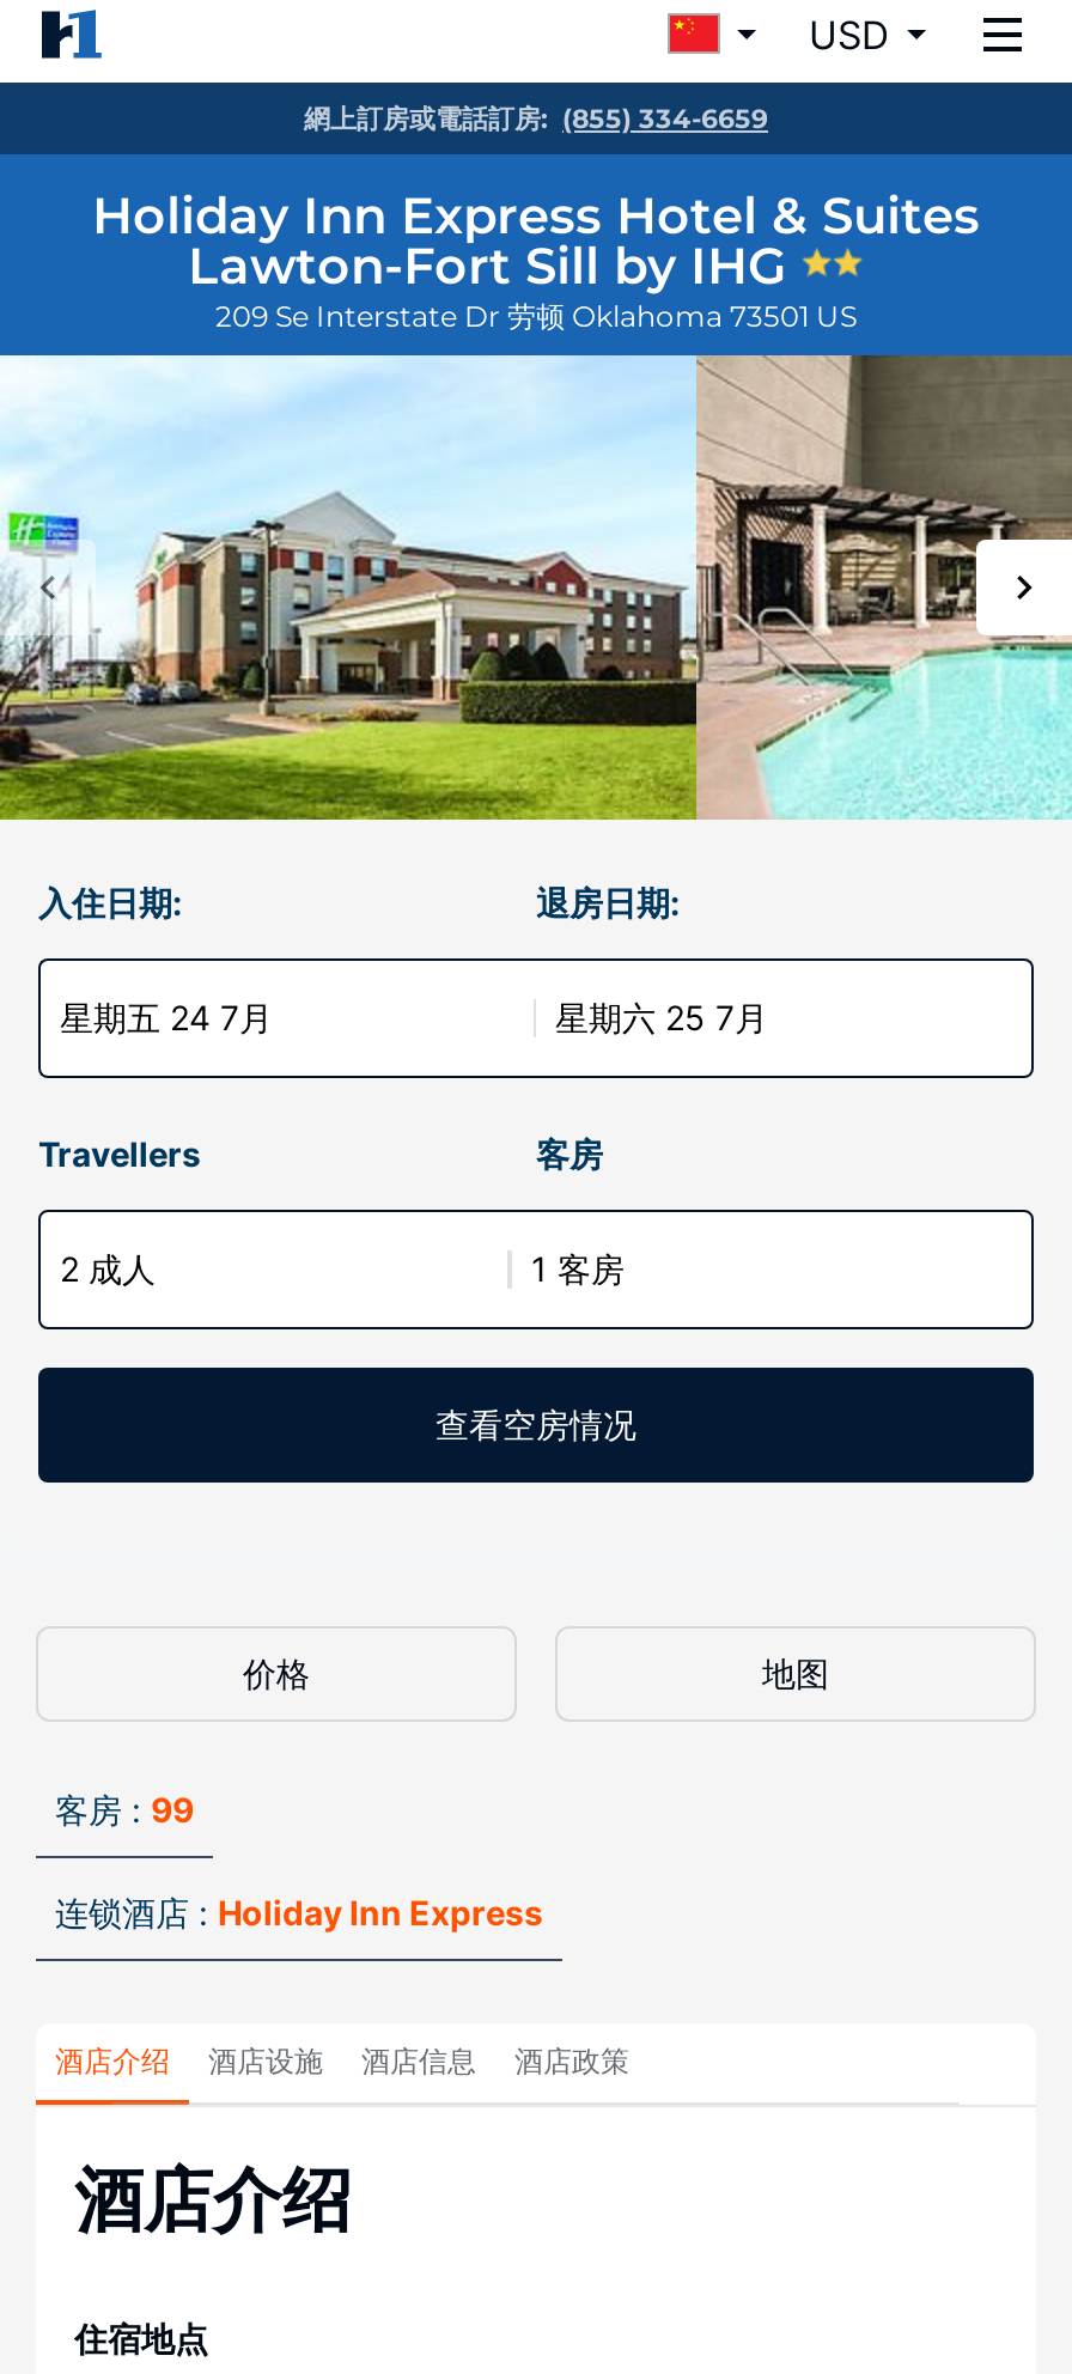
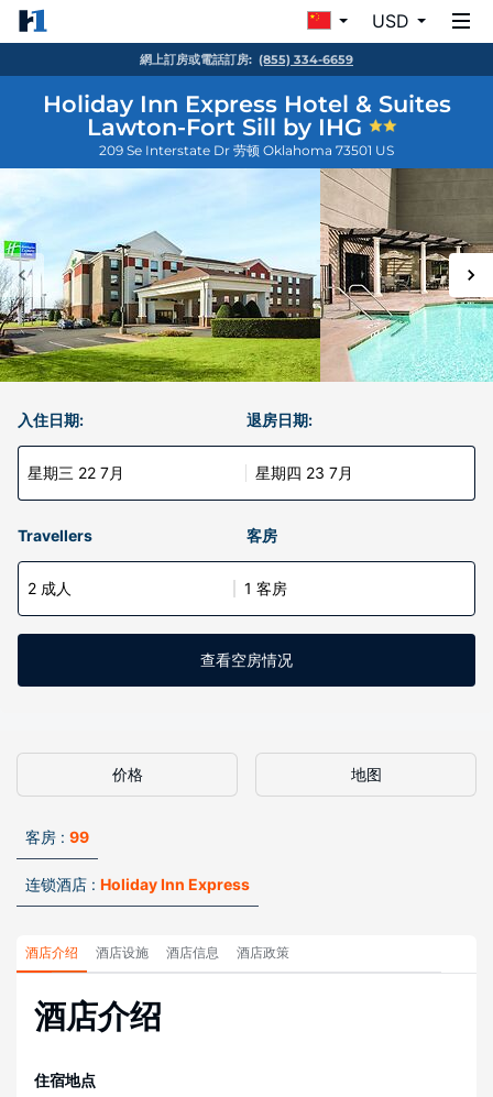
- 星期五 24 7月
+ 星期三 22 7月

- 星期六 25 7月
+ 星期四 23 7月
